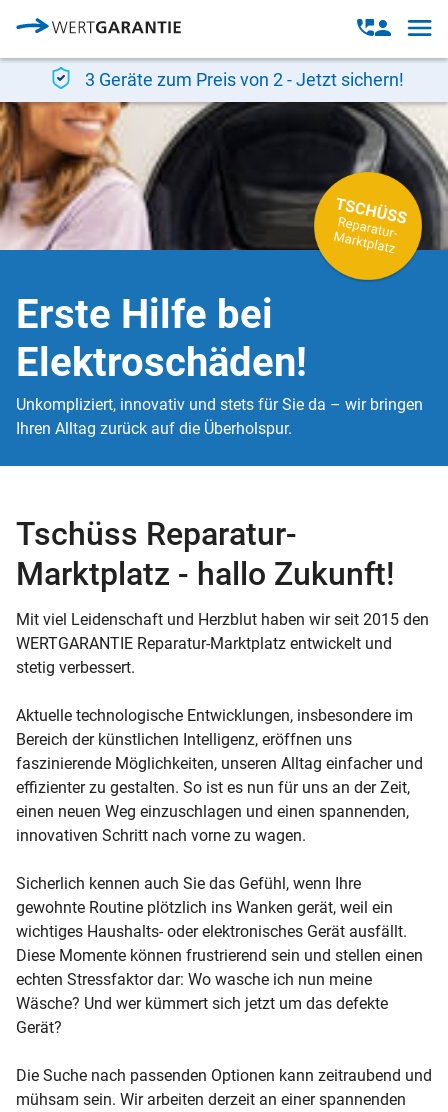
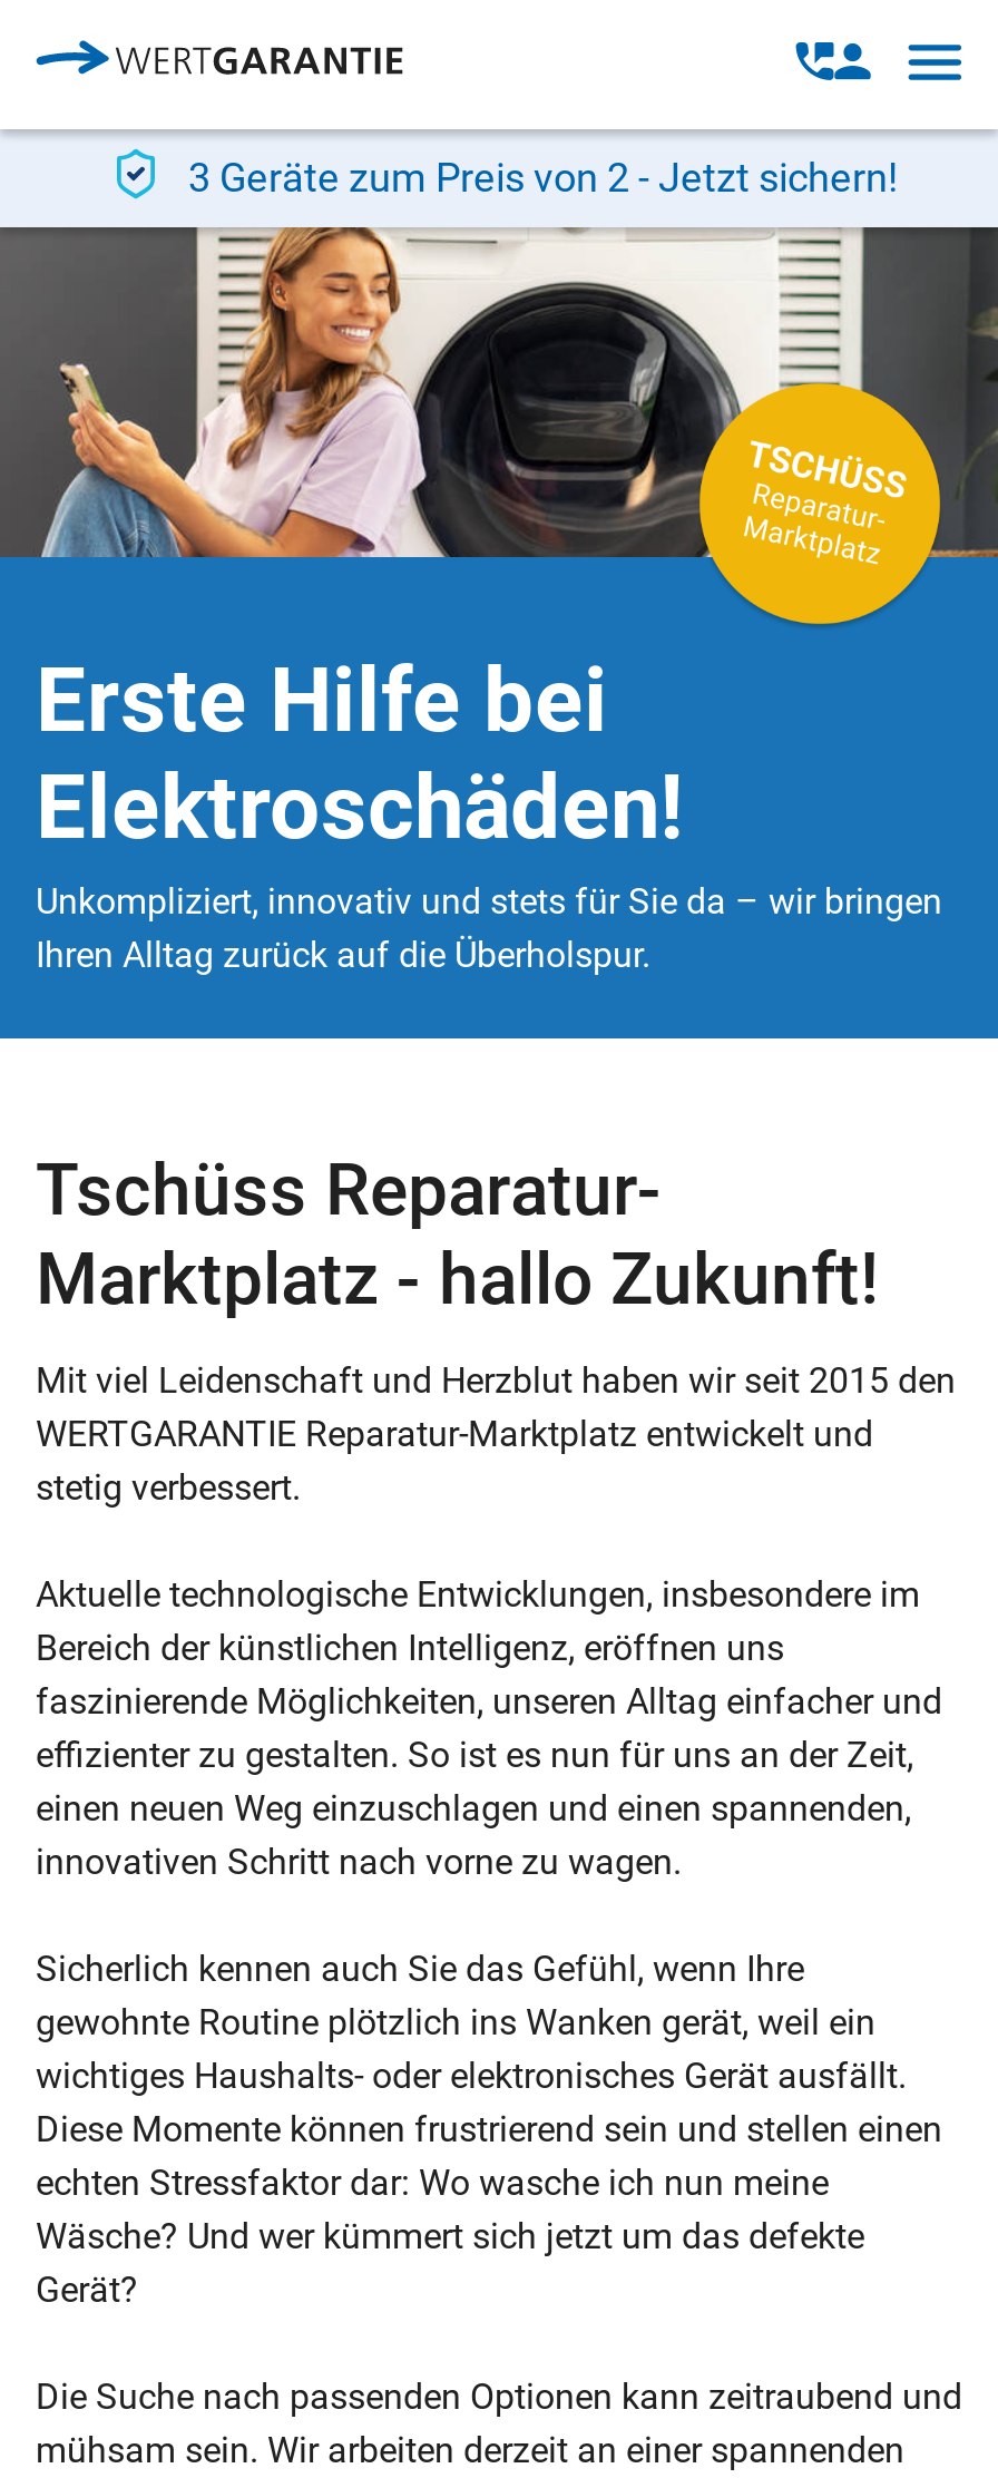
- [image]
+ [image]
